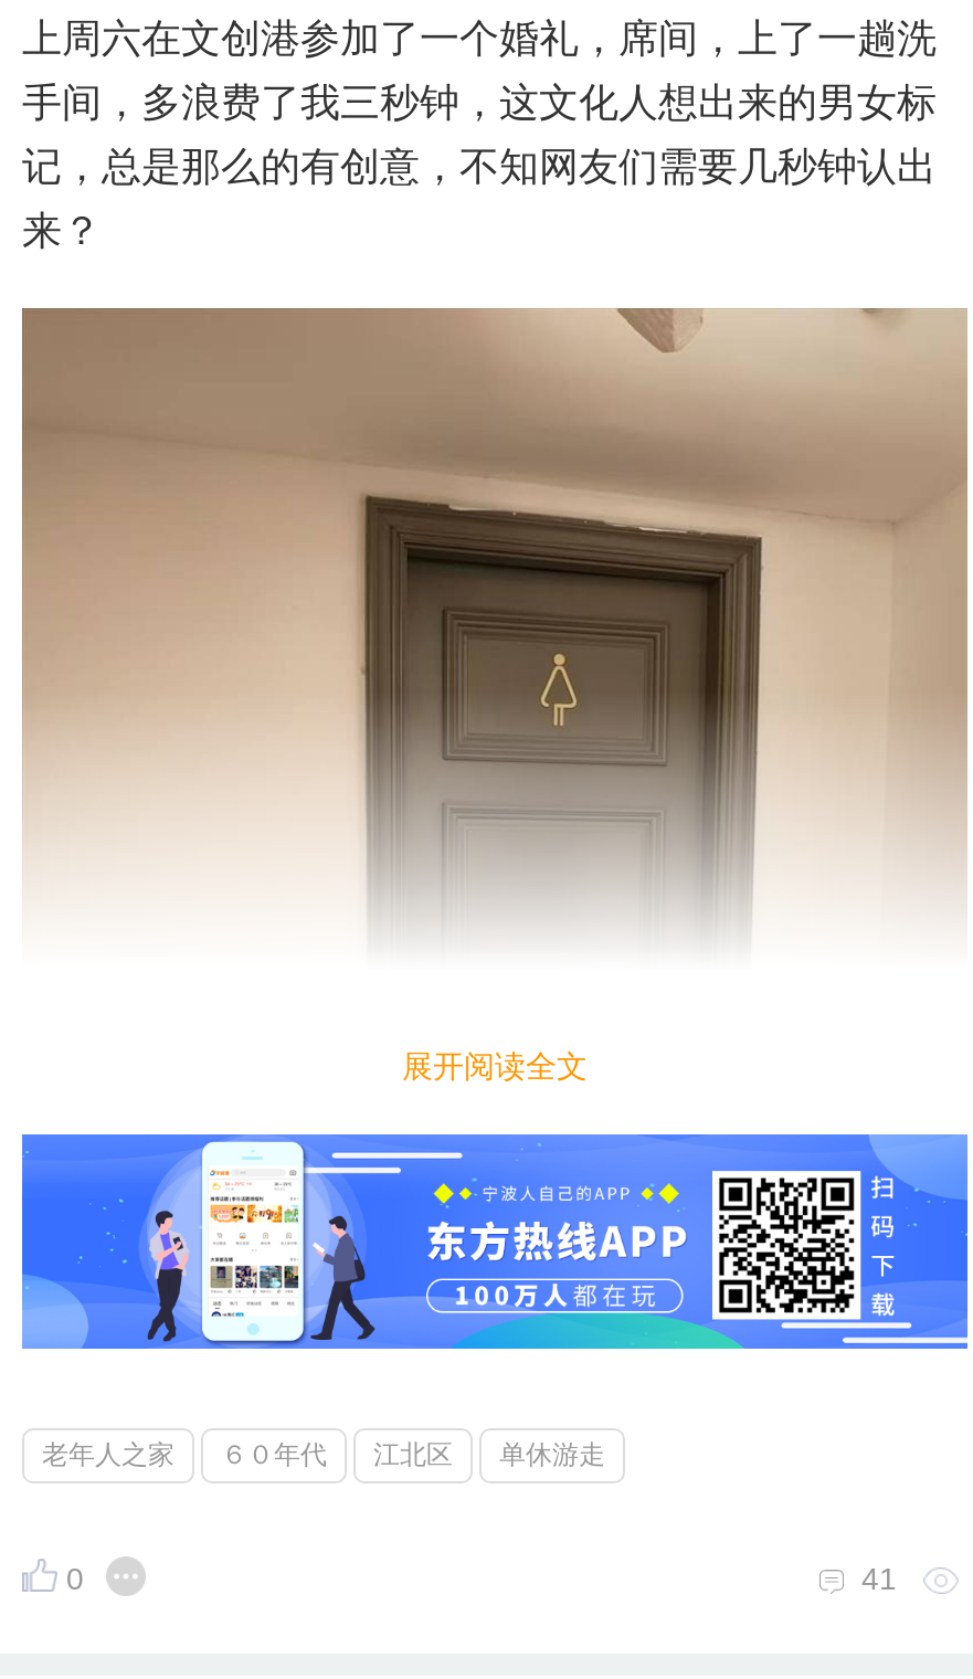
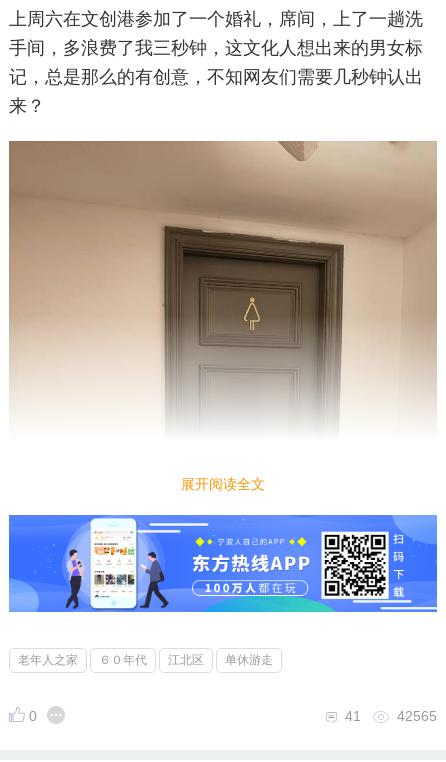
+ 42565
